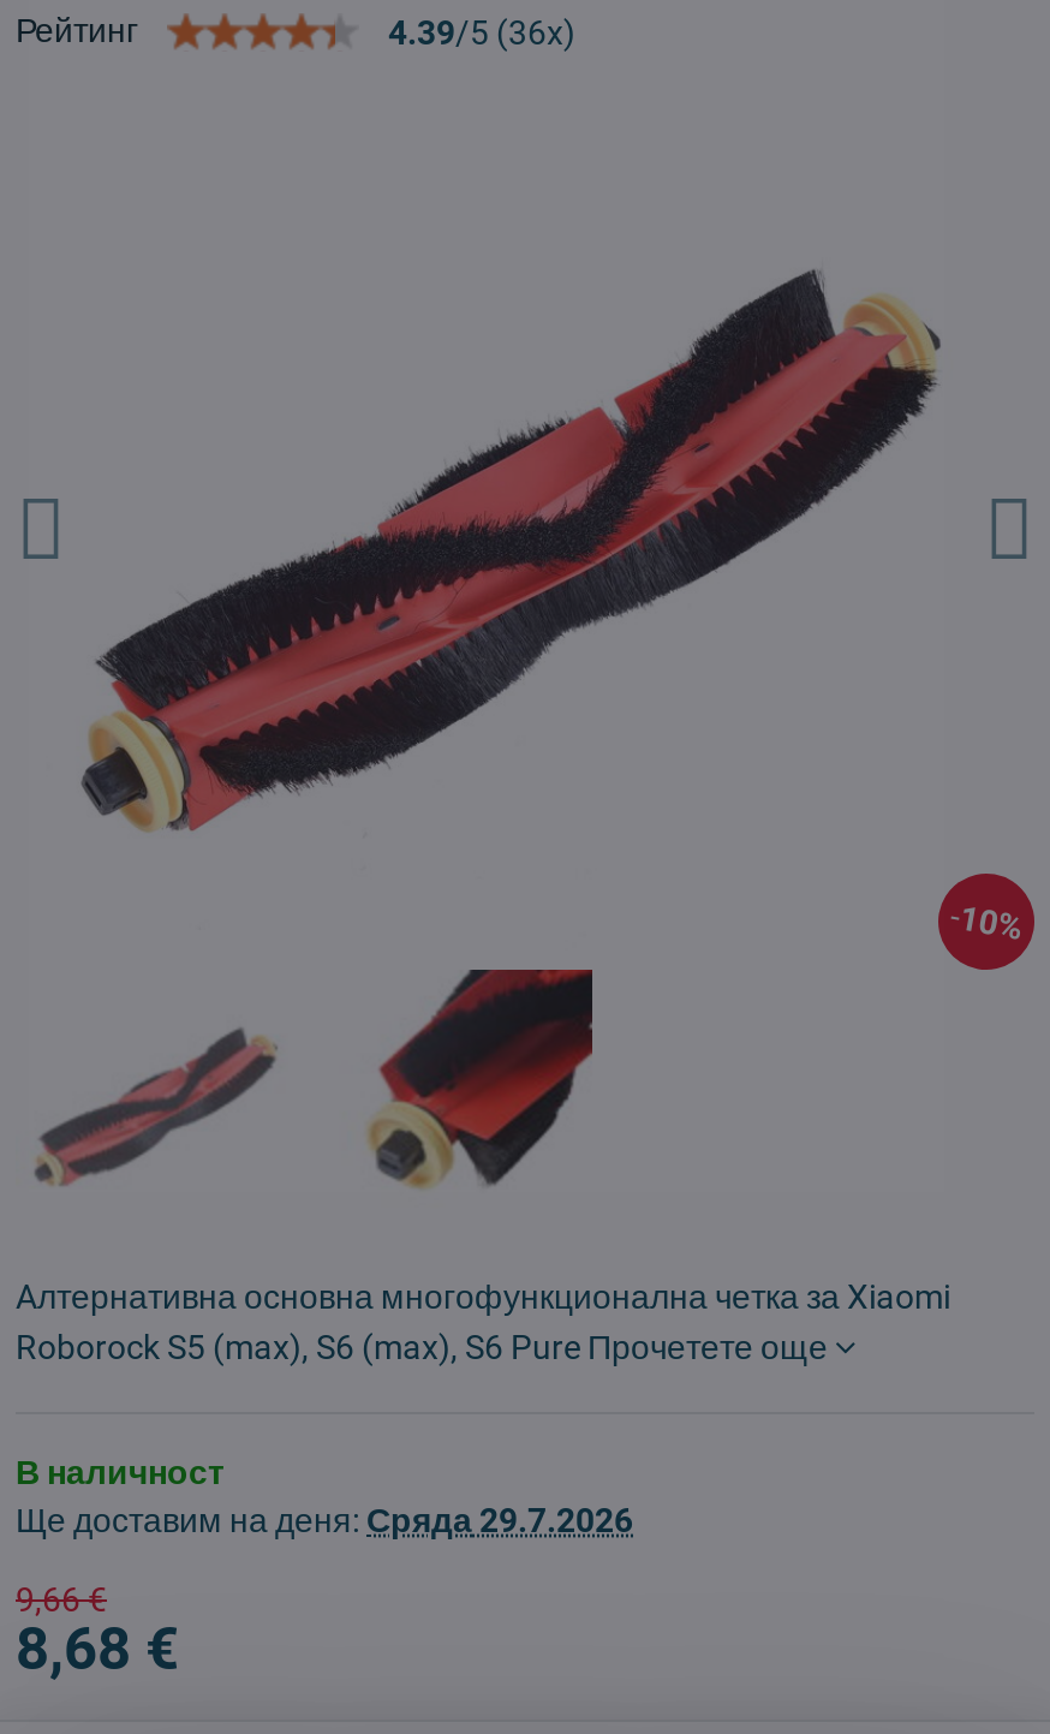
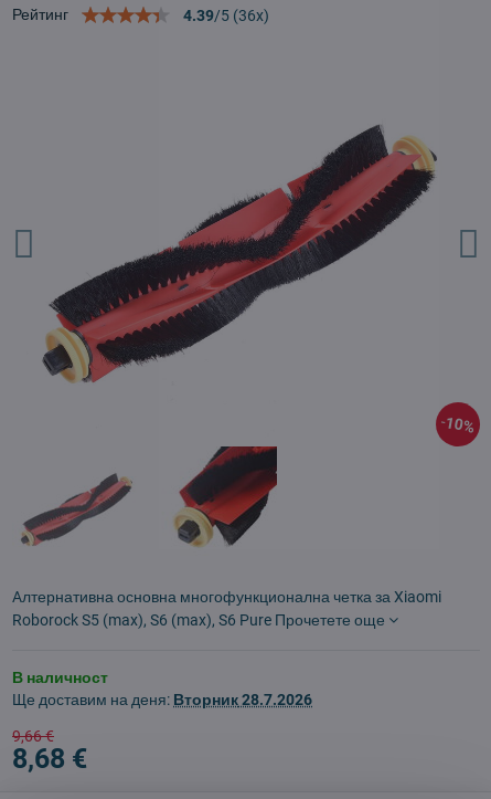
- Ще доставим на деня: Сряда 29.7.2026
+ Ще доставим на деня: Вторник 28.7.2026
